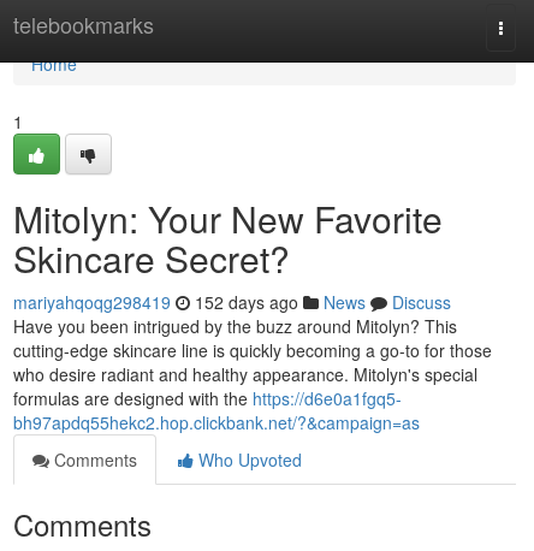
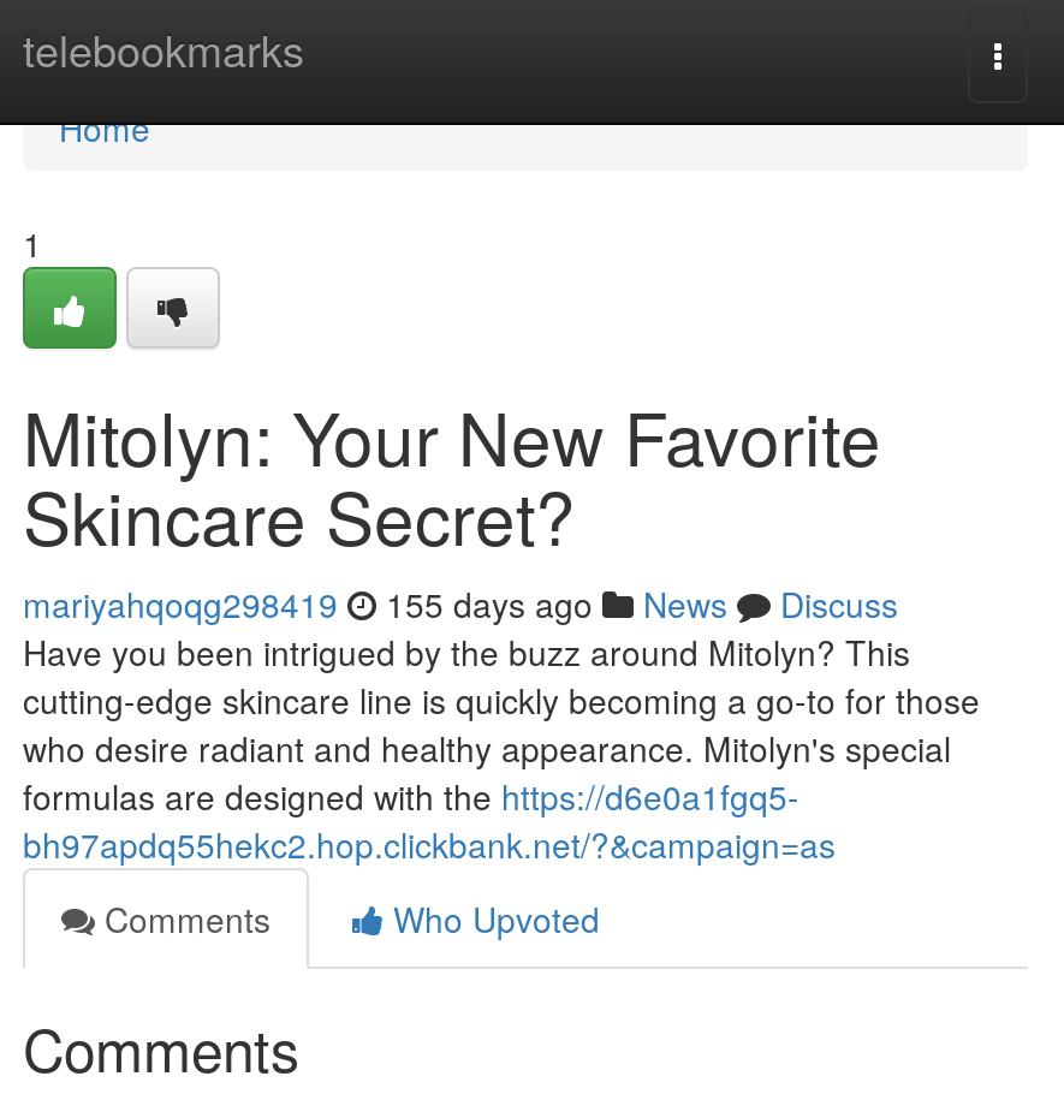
- mariyahqoqg298419 152 days ago News Discuss
+ mariyahqoqg298419 155 days ago News Discuss
